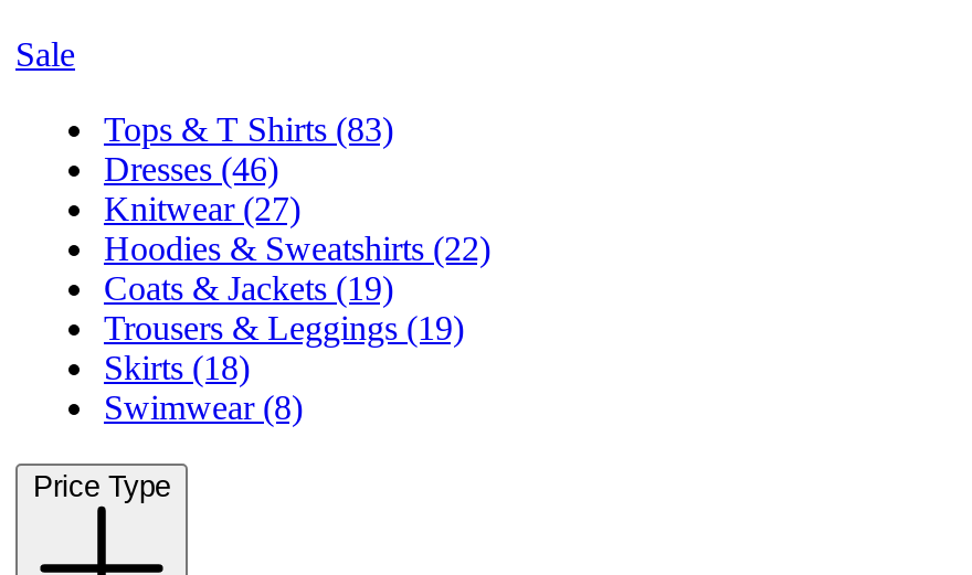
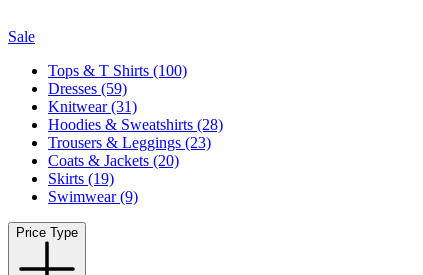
- Tops & T Shirts (83)
- Dresses (46)
- Knitwear (27)
- Hoodies & Sweatshirts (22)
- Coats & Jackets (19)
- Trousers & Leggings (19)
- Skirts (18)
- Swimwear (8)
+ Tops & T Shirts (100)
+ Dresses (59)
+ Knitwear (31)
+ Hoodies & Sweatshirts (28)
+ Trousers & Leggings (23)
+ Coats & Jackets (20)
+ Skirts (19)
+ Swimwear (9)
